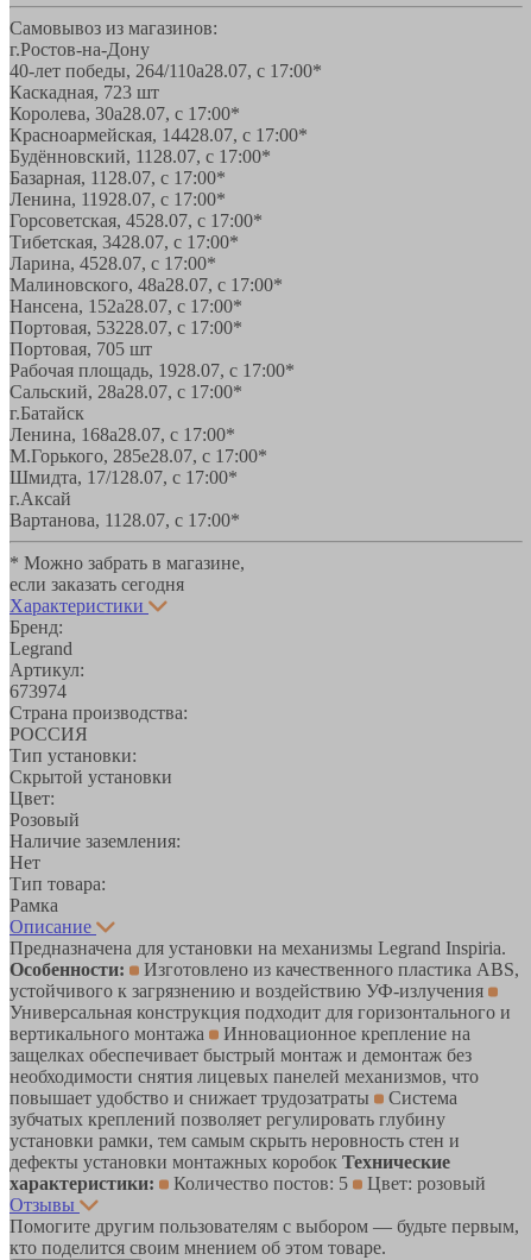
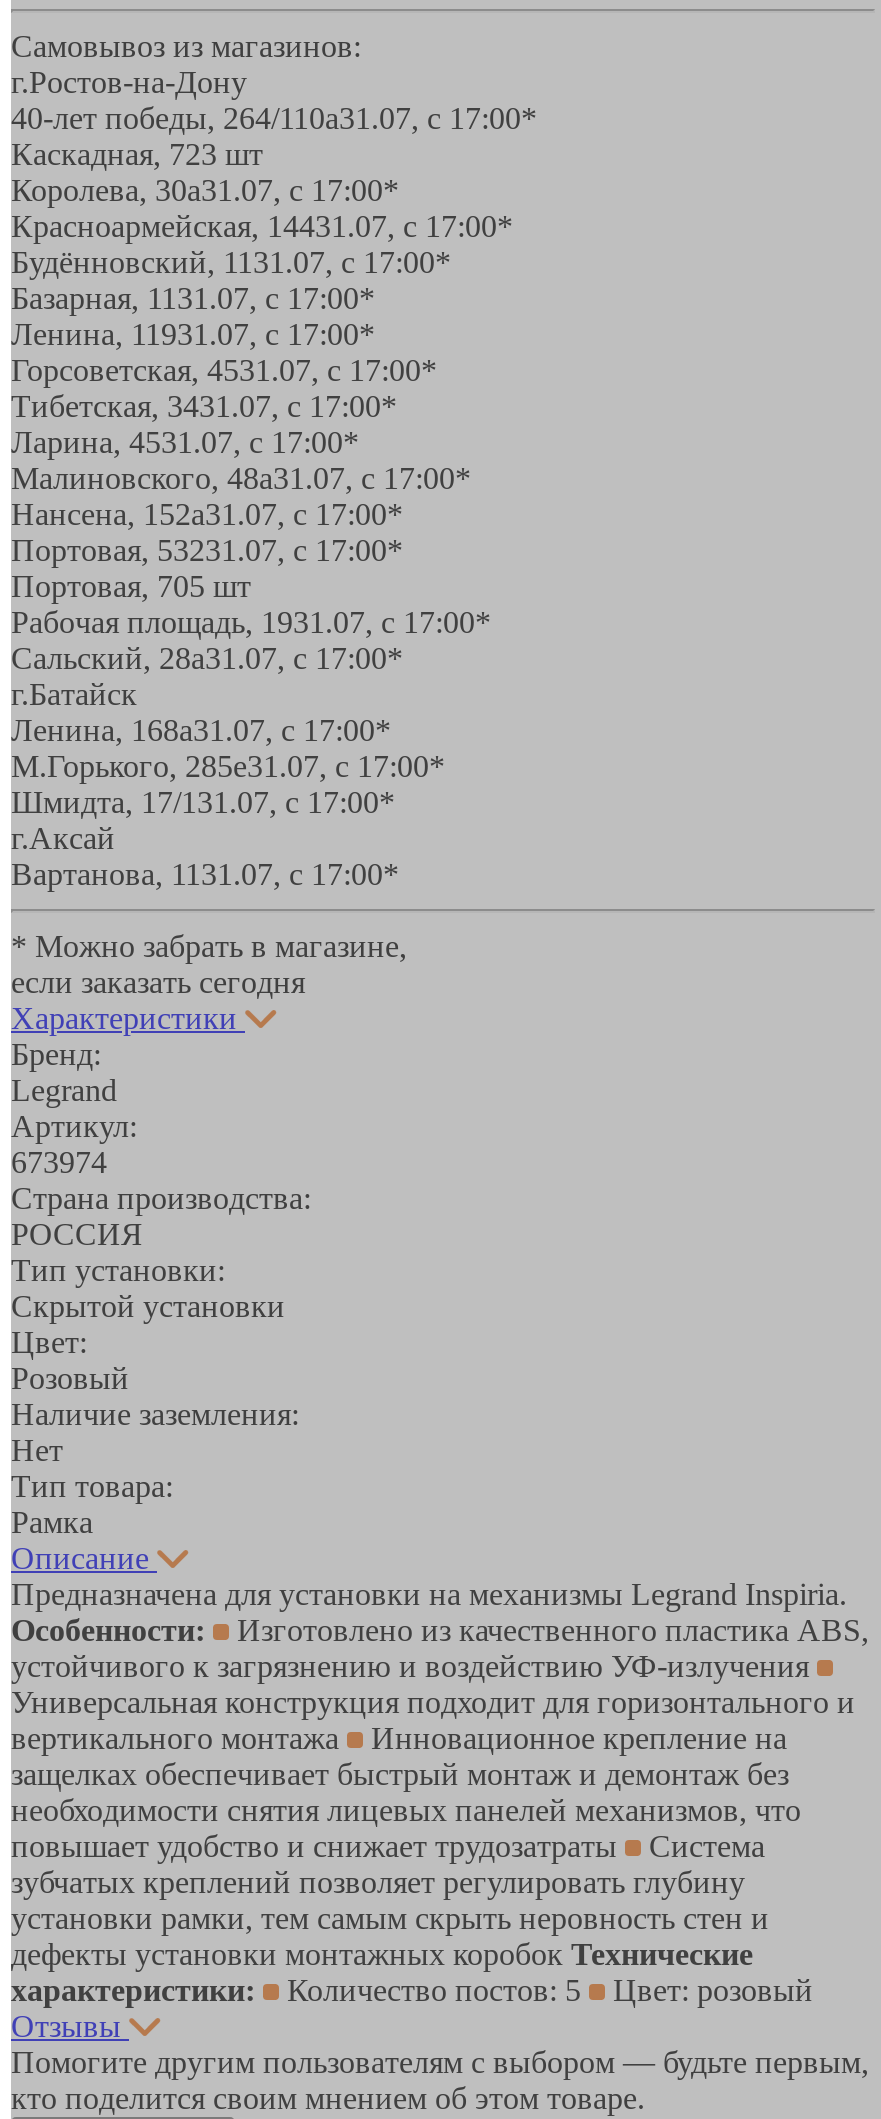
- 40-лет победы, 264/110а28.07, с 17:00*
+ 40-лет победы, 264/110а31.07, с 17:00*

- Королева, 30а28.07, с 17:00*
+ Королева, 30а31.07, с 17:00*

- Красноармейская, 14428.07, с 17:00*
+ Красноармейская, 14431.07, с 17:00*

- Будённовский, 11 28.07, с 17:00*
+ Будённовский, 11 31.07, с 17:00*

- Базарная, 11 28.07, с 17:00*
+ Базарная, 11 31.07, с 17:00*

- Ленина, 11928.07, с 17:00*
+ Ленина, 11931.07, с 17:00*

- Горсоветская, 4528.07, с 17:00*
+ Горсоветская, 4531.07, с 17:00*

- Тибетская, 3428.07, с 17:00*
+ Тибетская, 3431.07, с 17:00*

- Ларина, 4528.07, с 17:00*
+ Ларина, 4531.07, с 17:00*

- Малиновского, 48а28.07, с 17:00*
+ Малиновского, 48а31.07, с 17:00*

- Нансена, 152а28.07, с 17:00*
+ Нансена, 152а31.07, с 17:00*

- Портовая, 53228.07, с 17:00*
+ Портовая, 53231.07, с 17:00*

- Рабочая площадь, 1928.07, с 17:00*
+ Рабочая площадь, 1931.07, с 17:00*

- Сальский, 28a28.07, с 17:00*
+ Сальский, 28a31.07, с 17:00*

- Ленина, 168а28.07, с 17:00*
+ Ленина, 168а31.07, с 17:00*

- М.Горького, 285е28.07, с 17:00*
+ М.Горького, 285е31.07, с 17:00*

- Шмидта, 17/1 28.07, с 17:00*
+ Шмидта, 17/1 31.07, с 17:00*

- Вартанова, 11 28.07, с 17:00*
+ Вартанова, 11 31.07, с 17:00*
